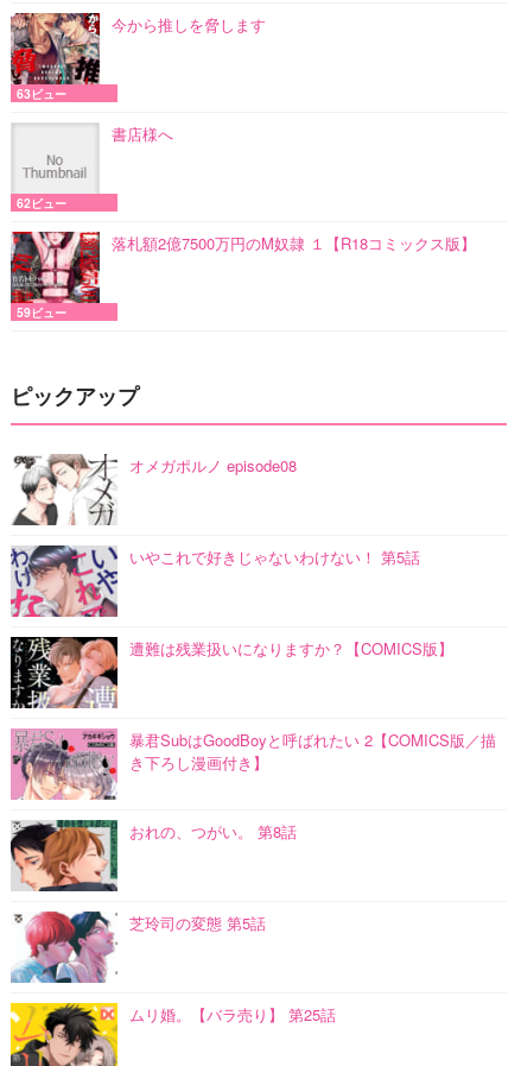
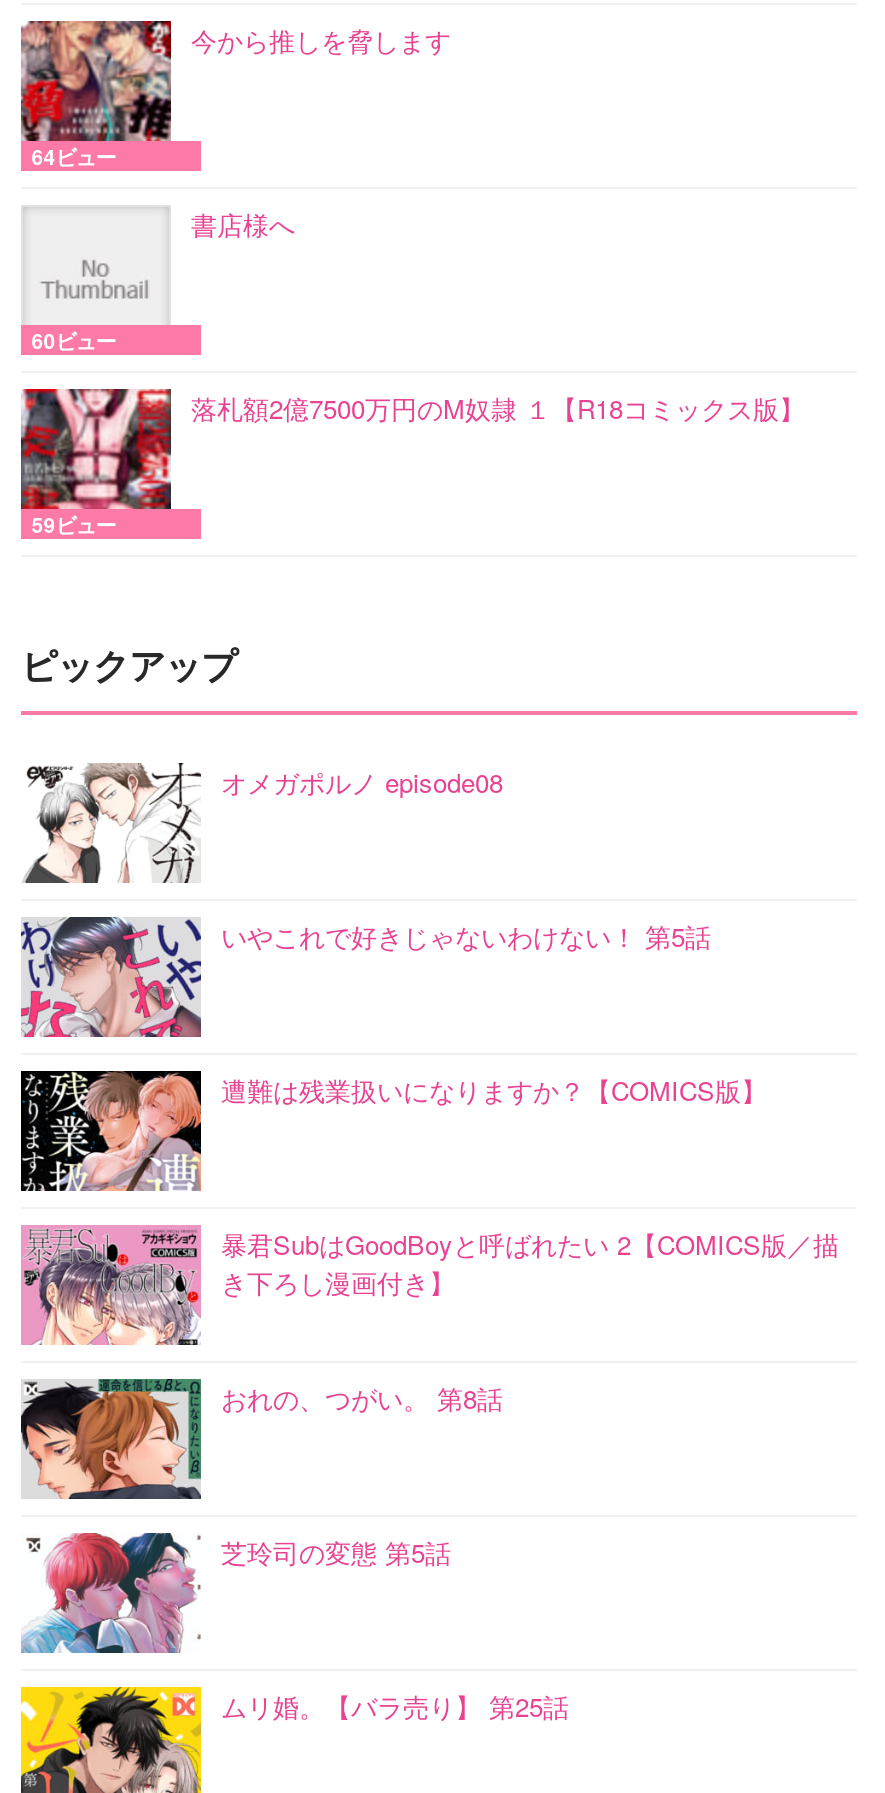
- 63ビュー
+ 64ビュー

- 62ビュー
+ 60ビュー
